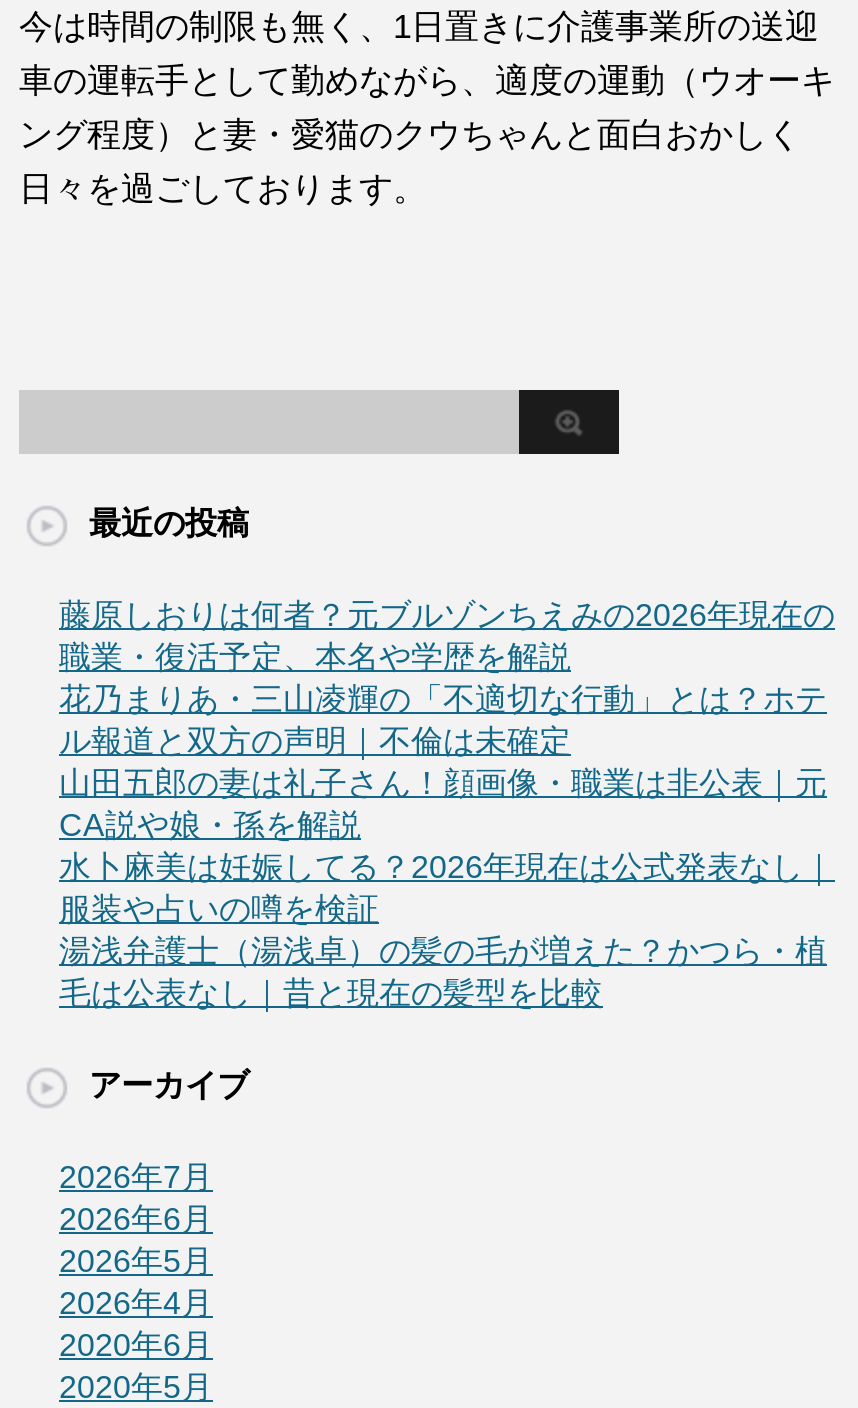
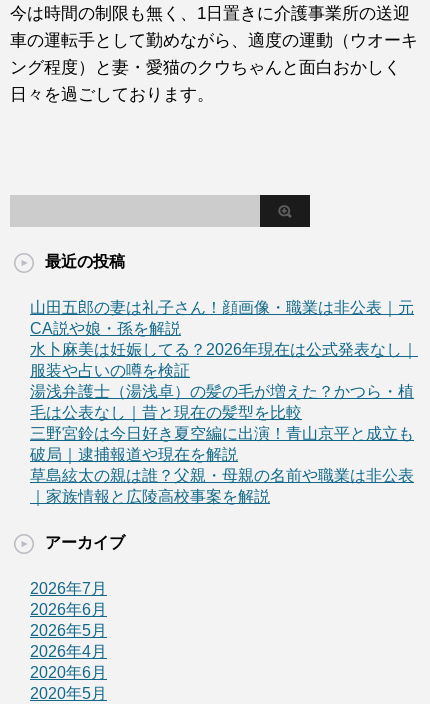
- 藤原しおりは何者？元ブルゾンちえみの2026年現在の
- 職業・復活予定、本名や学歴を解説
- 花乃まりあ・三山凌輝の「不適切な行動」とは？ホテ
- ル報道と双方の声明｜不倫は未確定

moved up: 山田五郎の妻は礼子さん！顔画像・職業は非公表｜元 | 水卜麻美は妊娠してる？2026年現在は公式発表なし｜ | 服装や占いの噂を検証 | 毛は公表なし｜昔と現在の髪型を比較

+ 三野宮鈴は今日好き夏空編に出演！青山京平と成立も
+ 破局｜逮捕報道や現在を解説
+ 草島絃太の親は誰？父親・母親の名前や職業は非公表
+ ｜家族情報と広陵高校事案を解説
